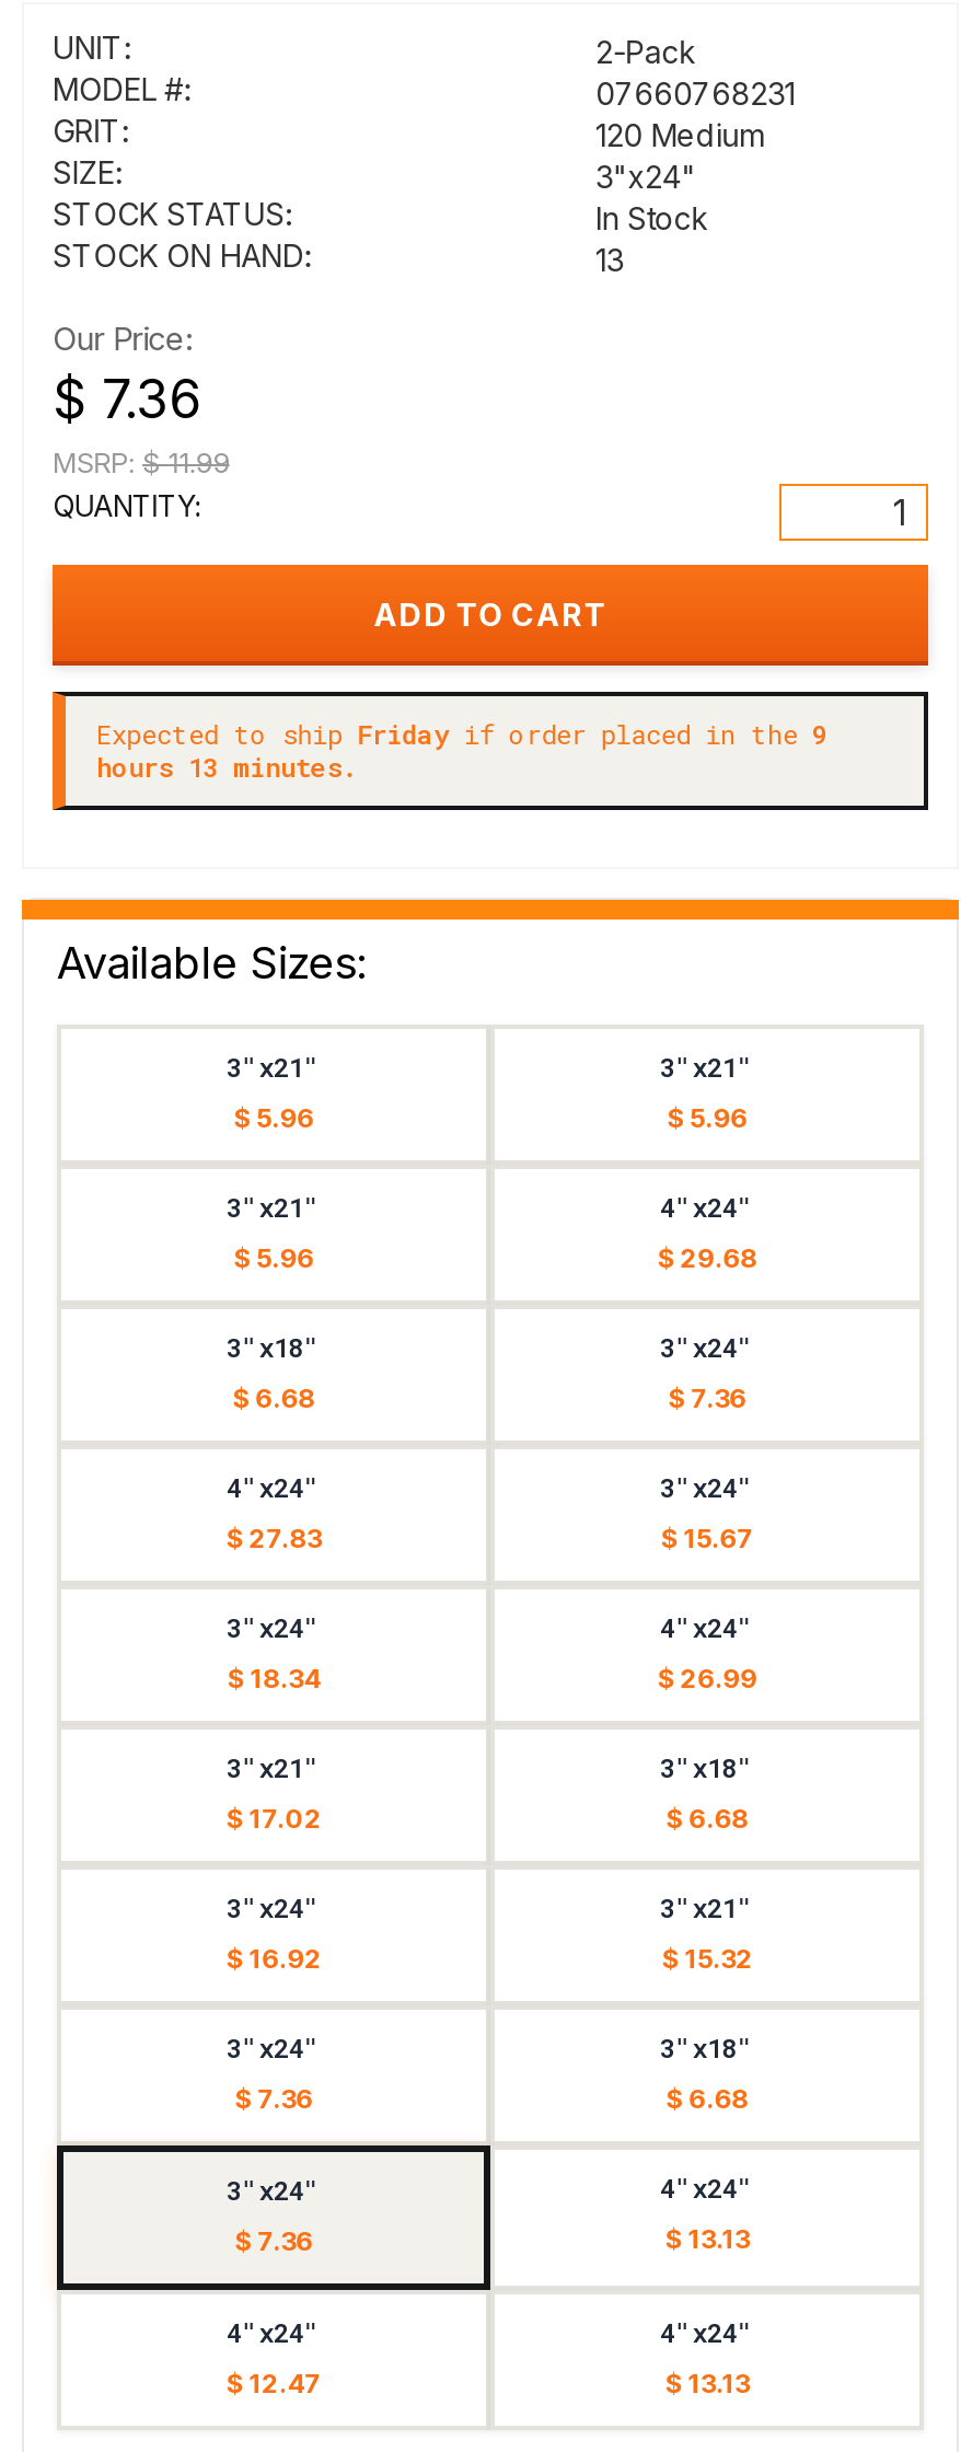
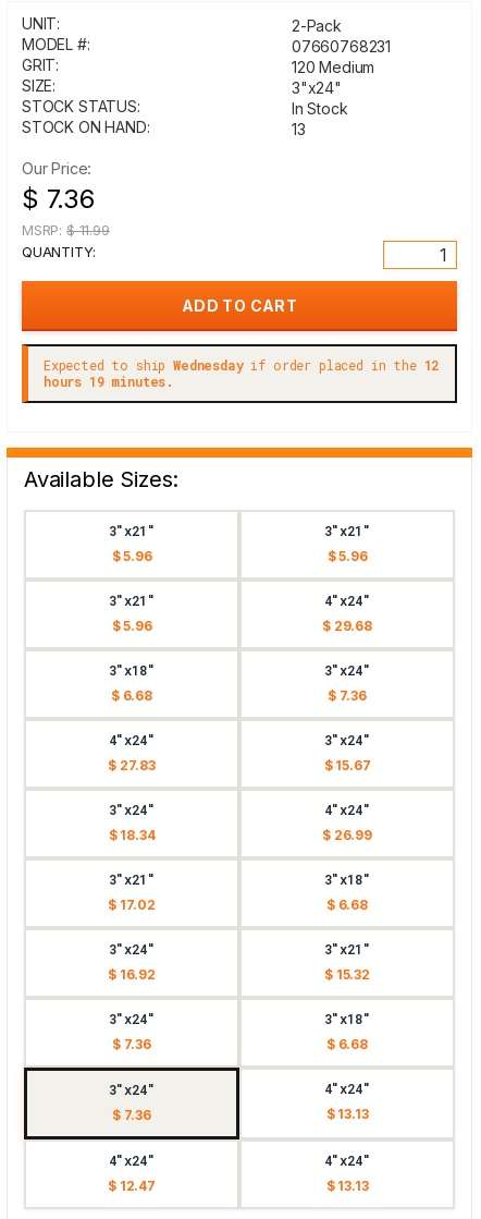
- Expected to ship Friday if order placed in the 9
+ Expected to ship Wednesday if order placed in the 12

- hours 13 minutes.
+ hours 19 minutes.
